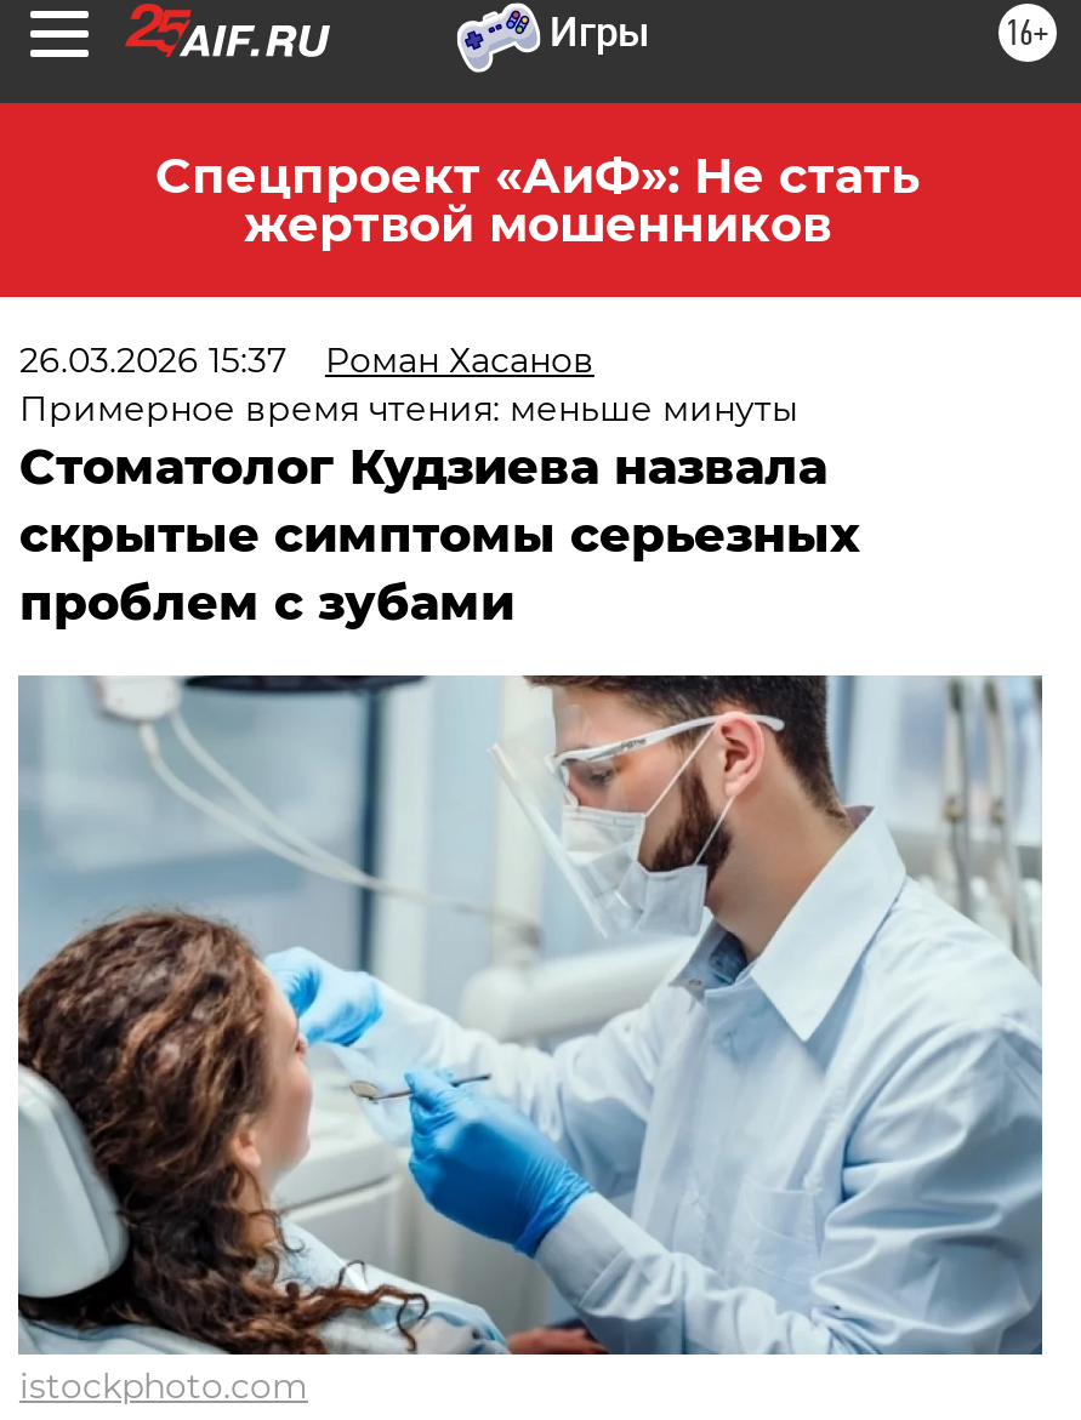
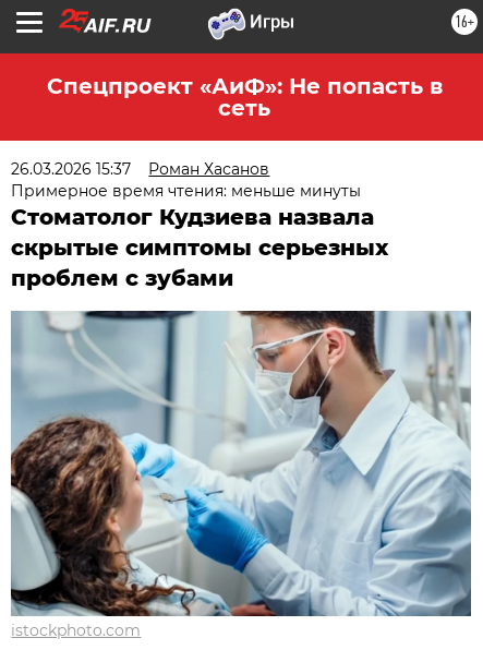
- Спецпроект «АиФ»: Не стать
- жертвой мошенников
+ Спецпроект «АиФ»: Не попасть в
+ сеть
